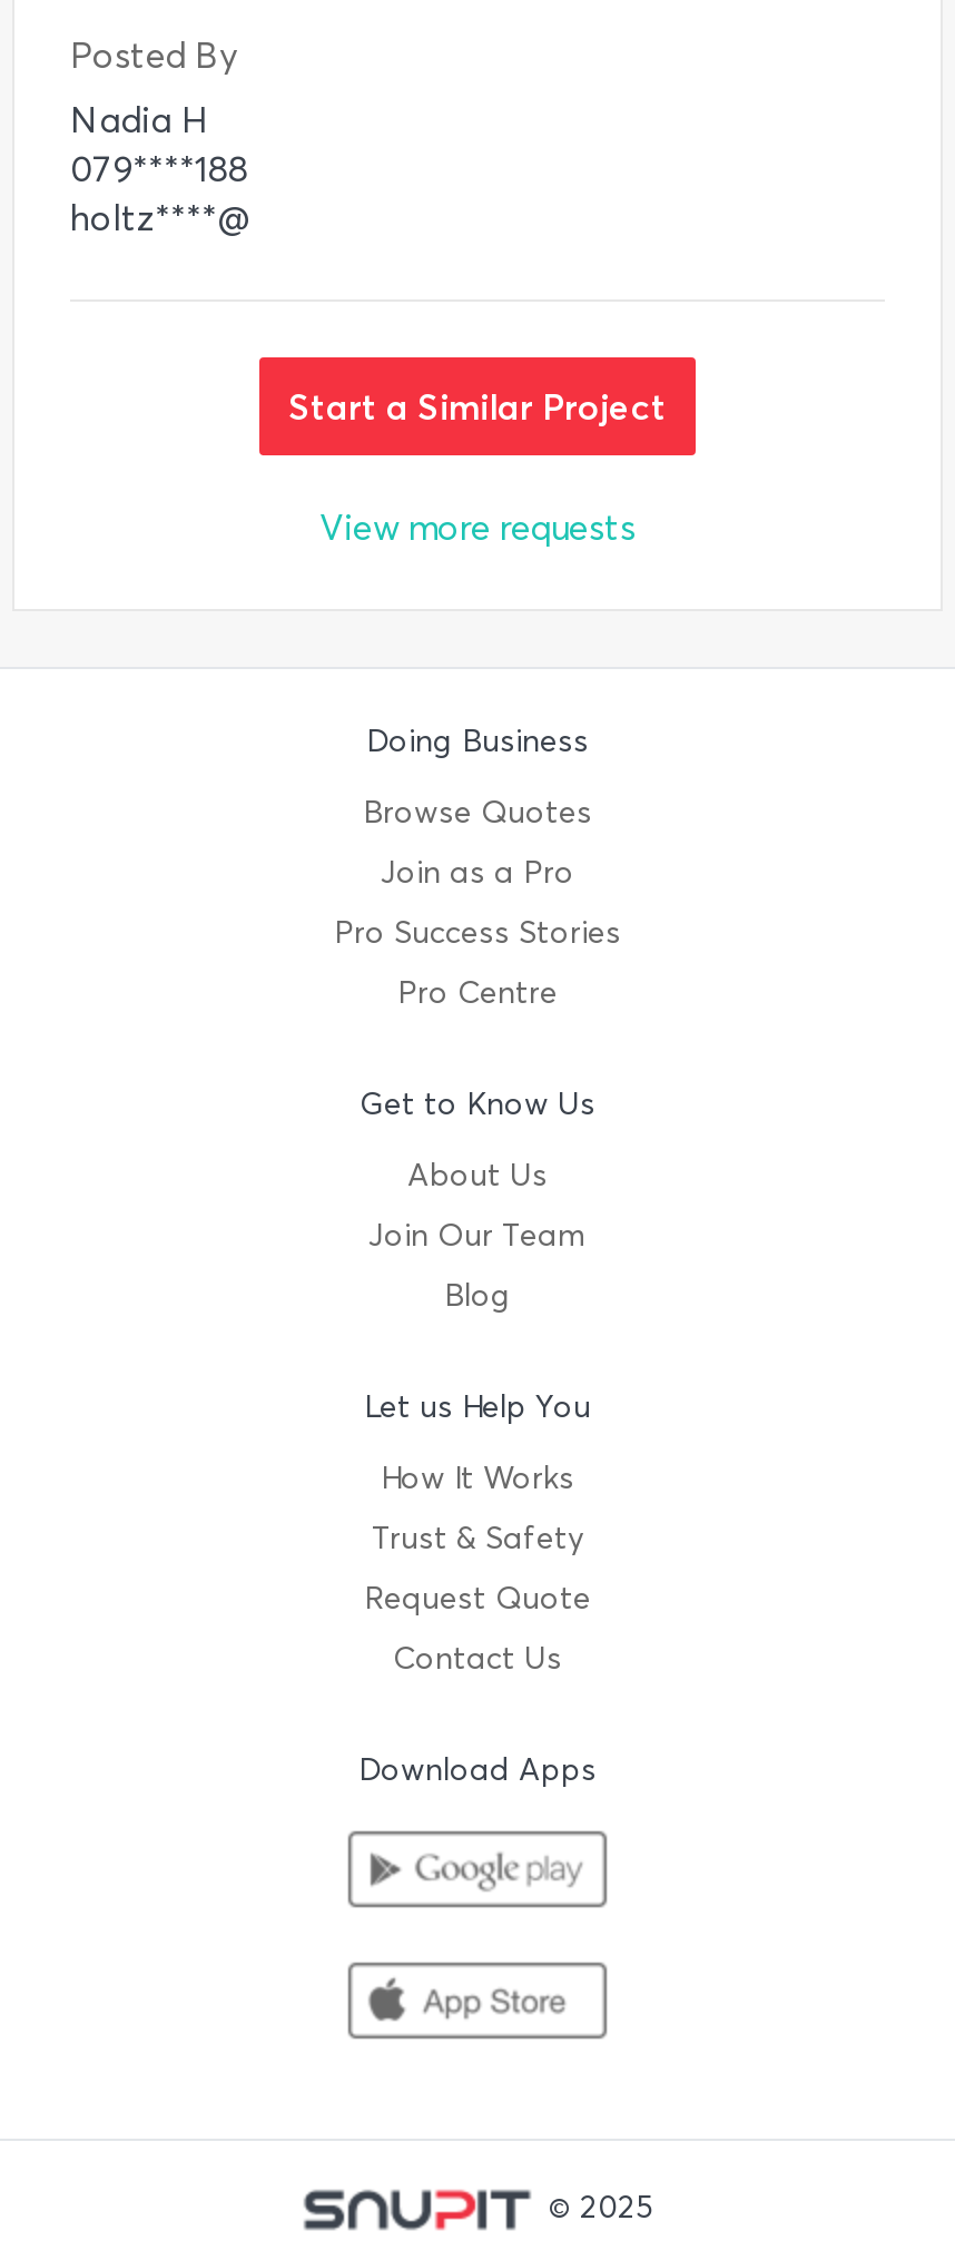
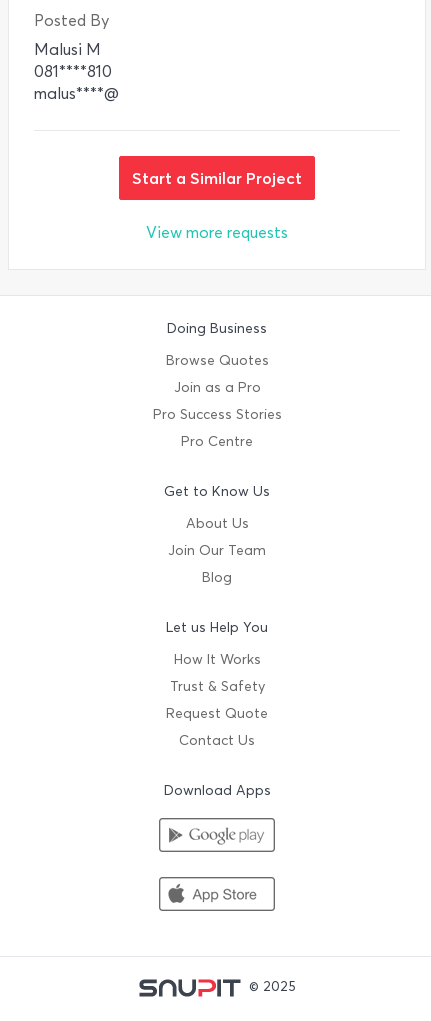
- Nadia H
- 079****188
- holtz****@
+ Malusi M
+ 081****810
+ malus****@
